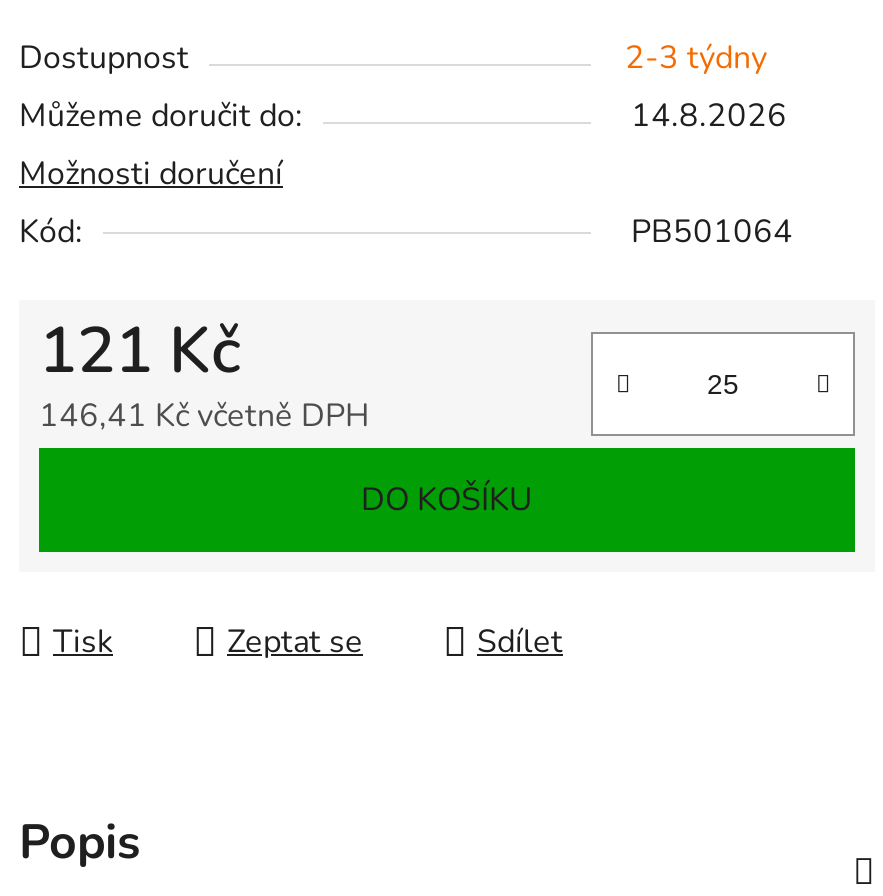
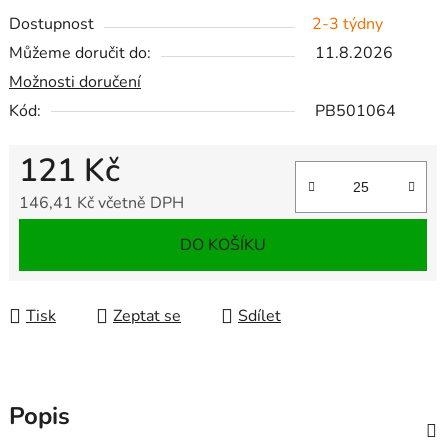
- 14.8.2026
+ 11.8.2026
